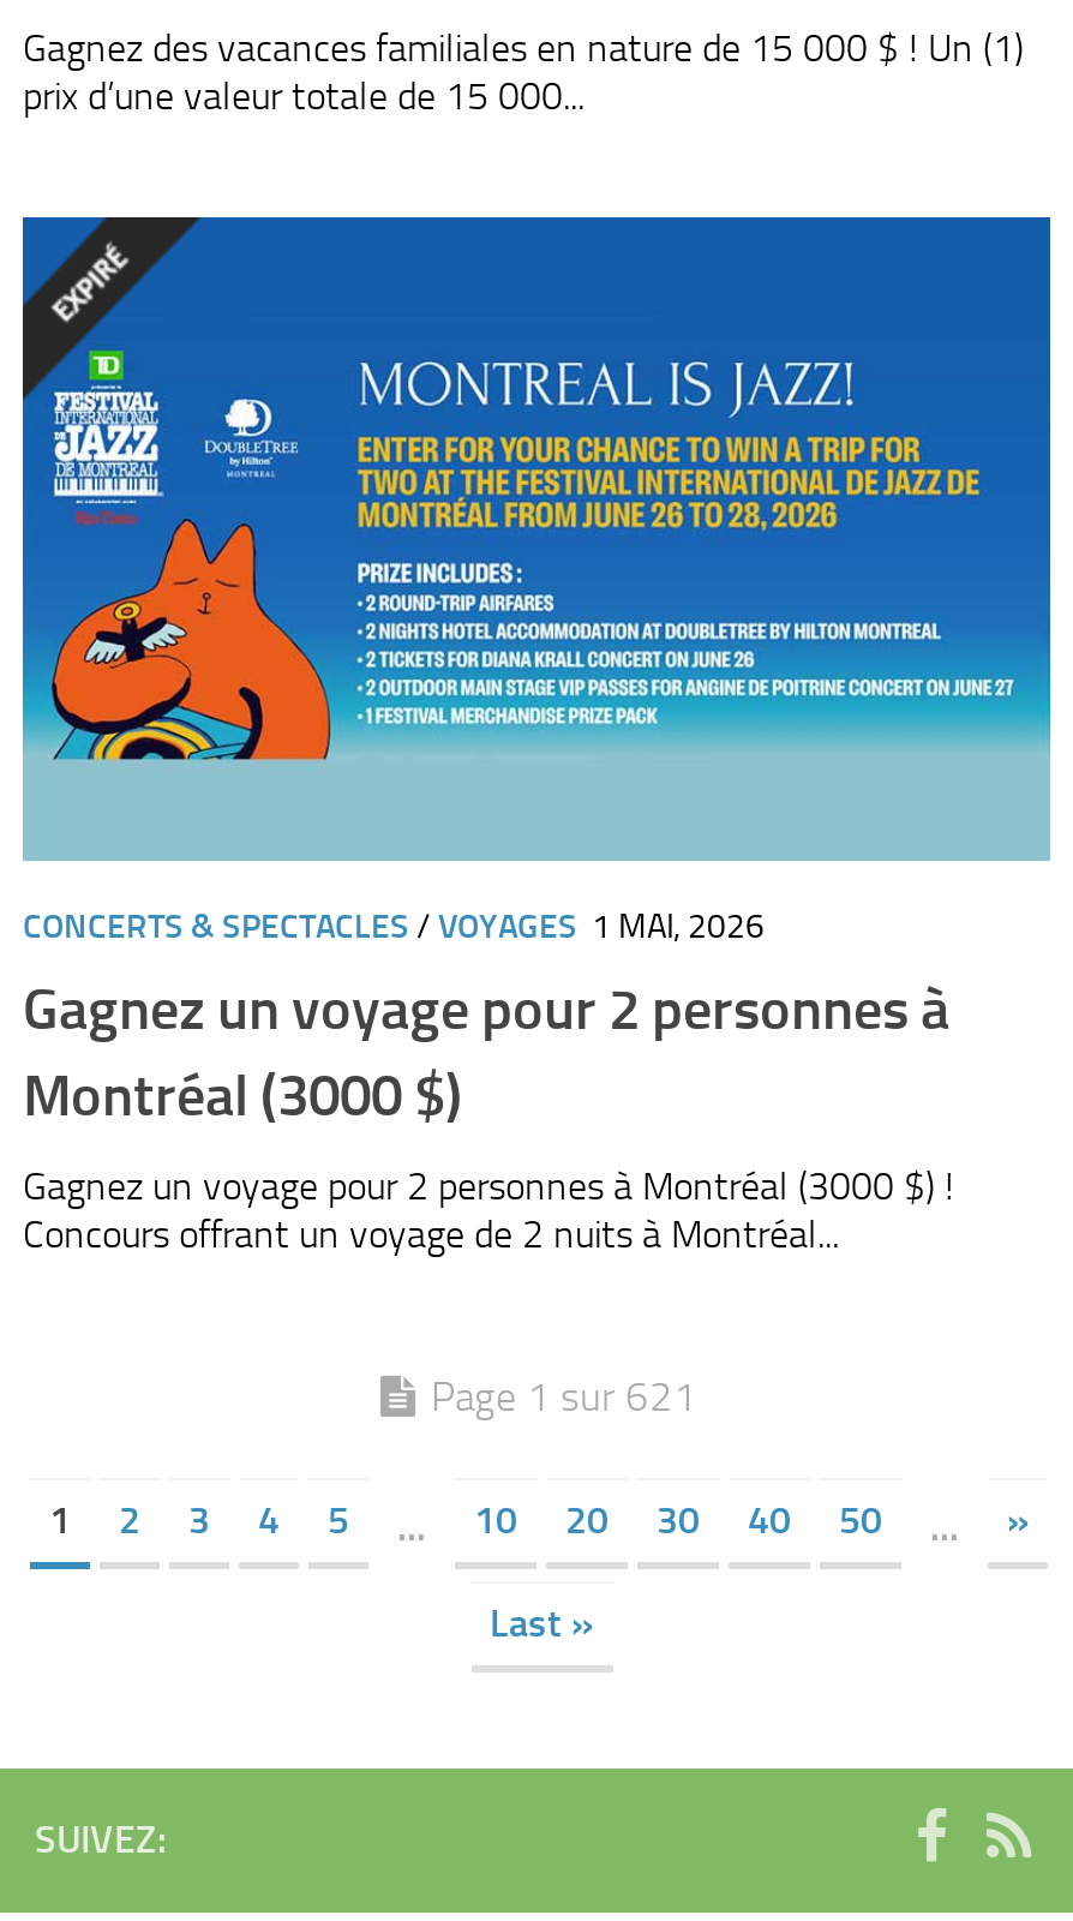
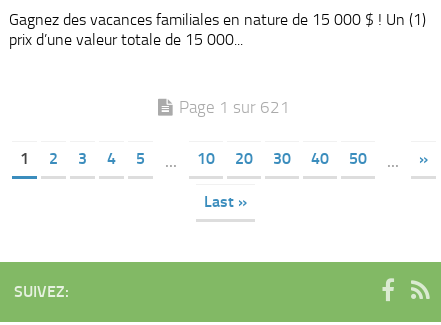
- [image]
- CONCERTS & SPECTACLES / VOYAGES 1 MAI, 2026
- Gagnez un voyage pour 2 personnes à
- Montréal (3000 $)
- Gagnez un voyage pour 2 personnes à Montréal (3000 $) !
- Concours offrant un voyage de 2 nuits à Montréal...
